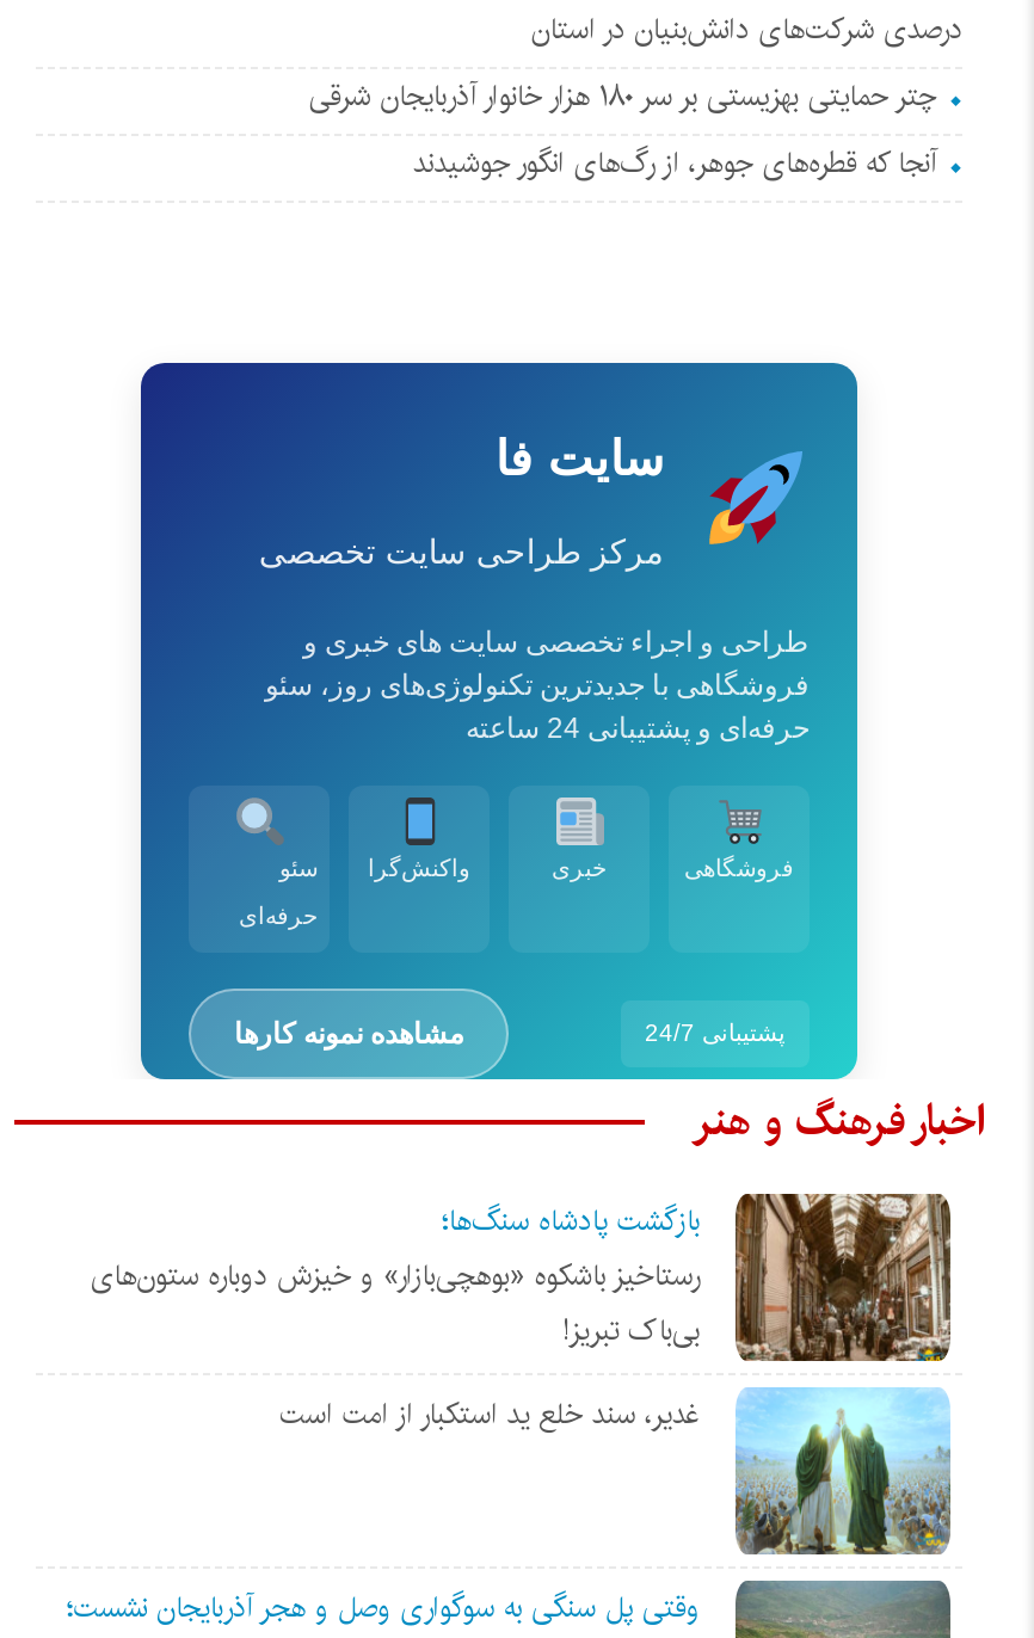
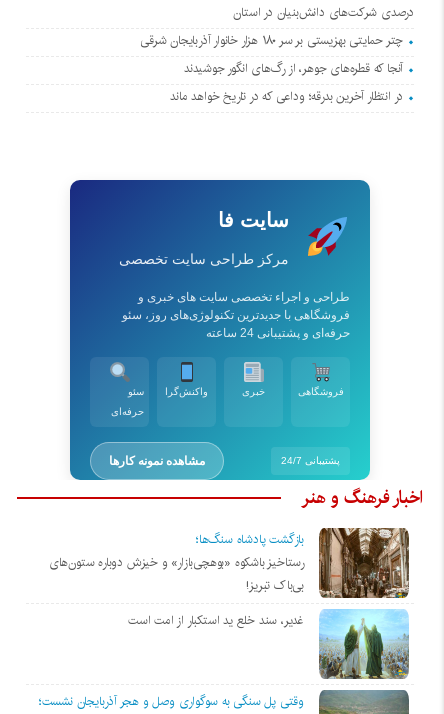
+ در انتظار آخرین بدرقه؛ وداعی که در تاریخ خواهد ماند
